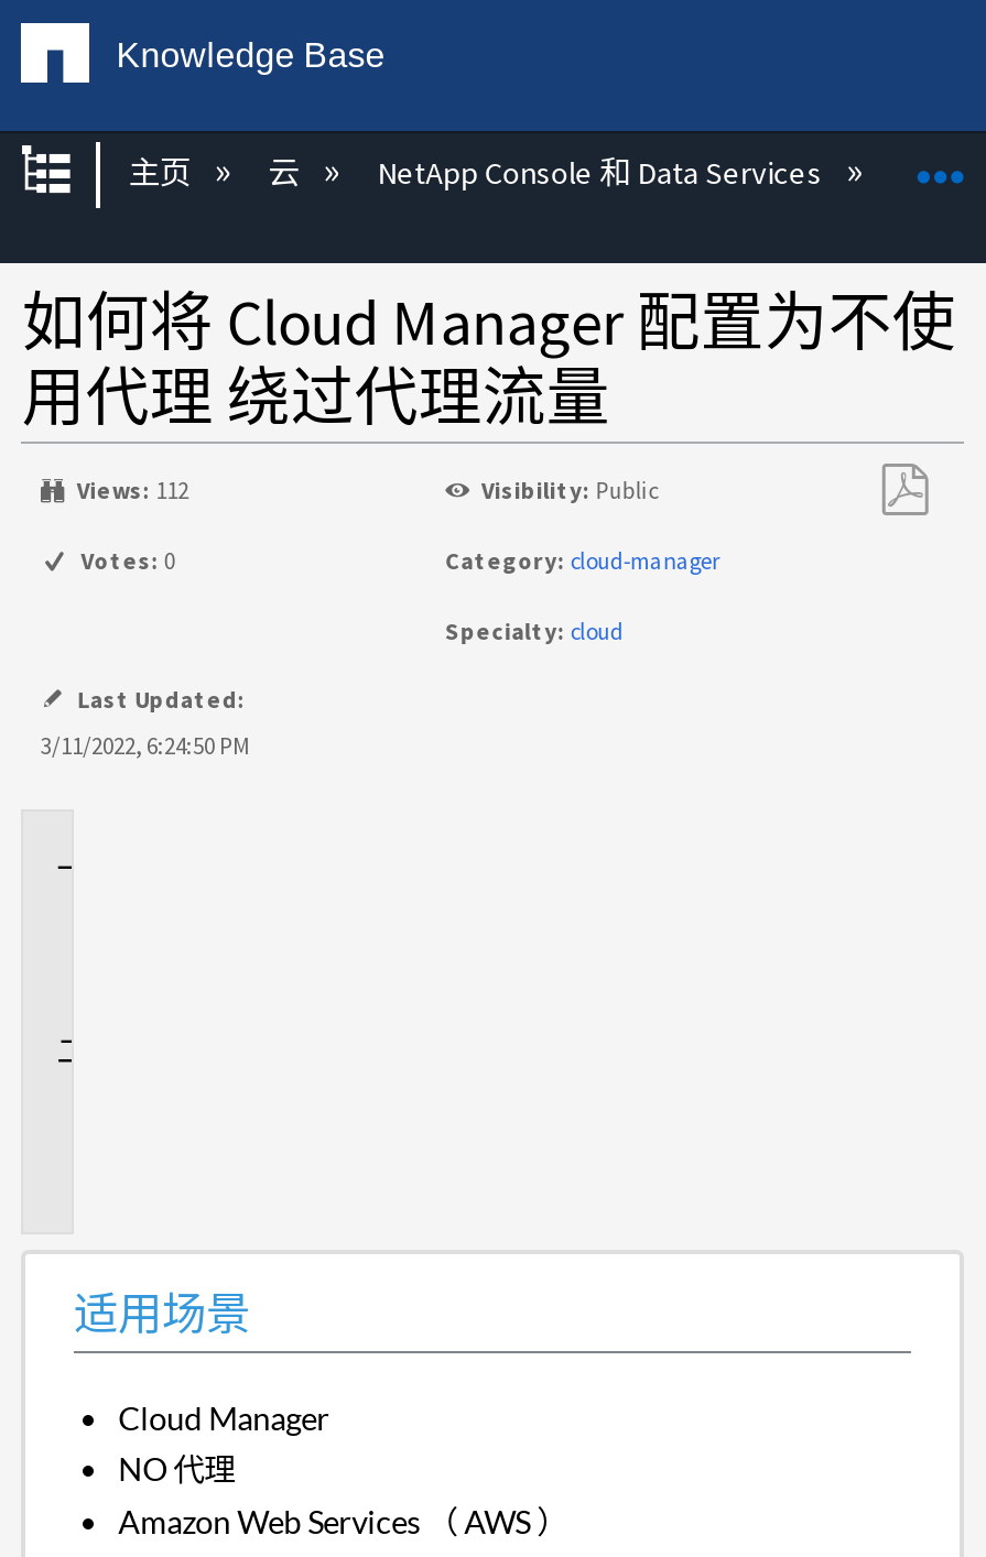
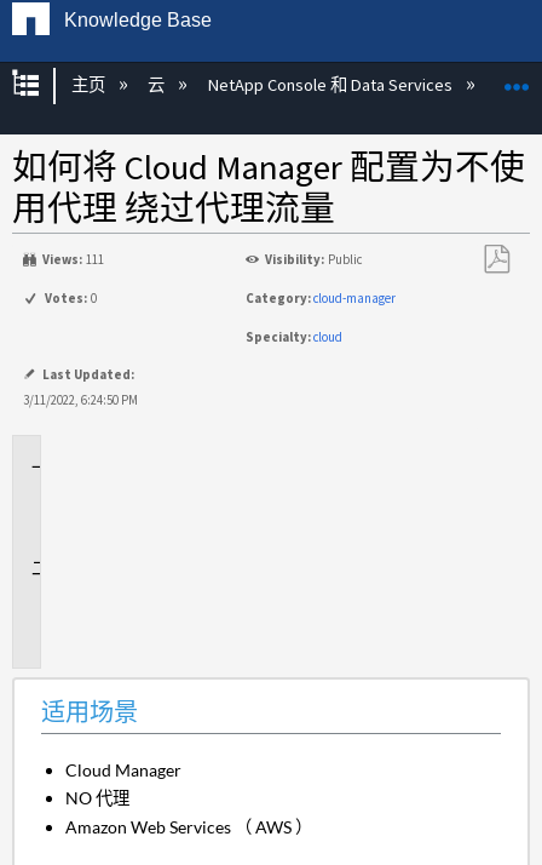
- Views: 112
+ Views: 111
